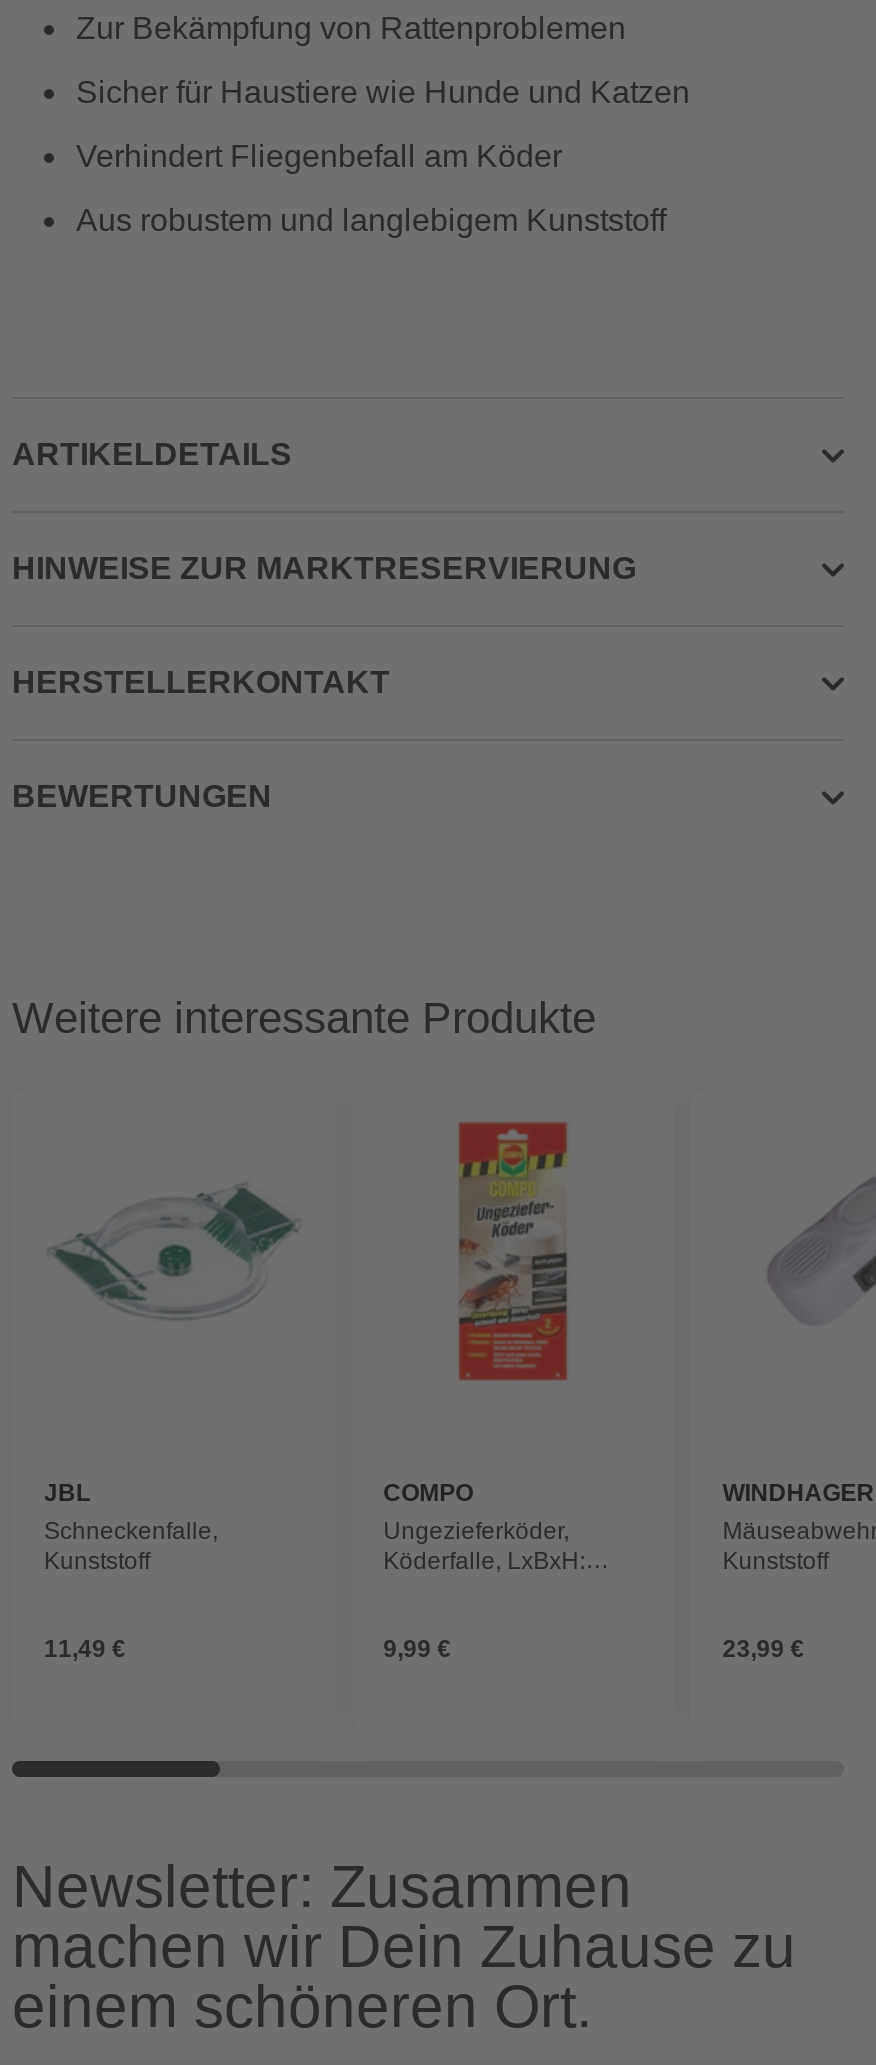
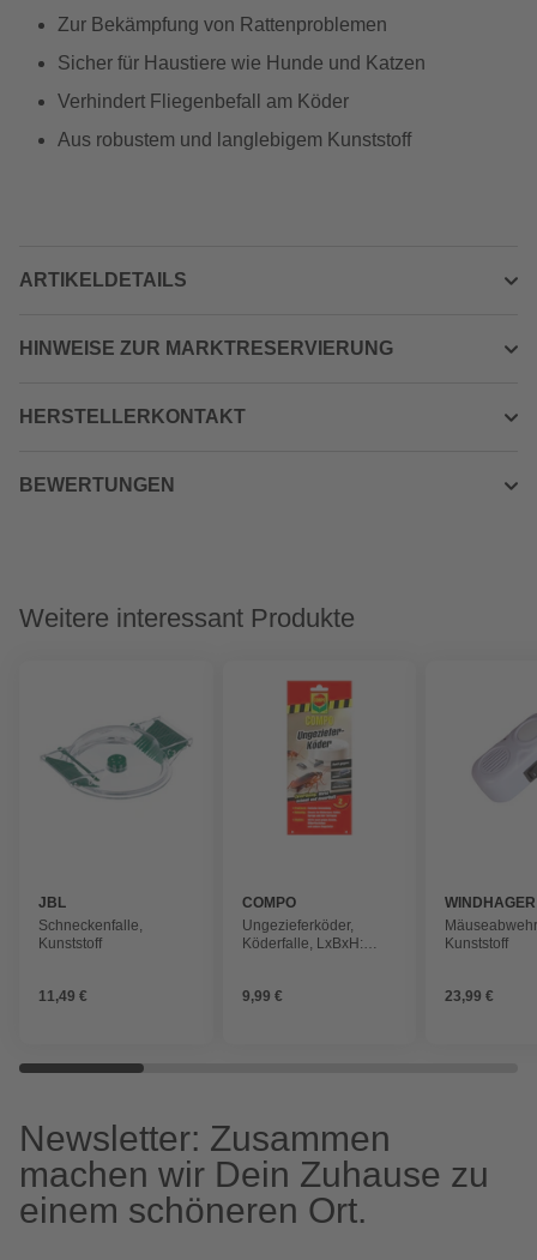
- Weitere interessante Produkte
+ Weitere interessant Produkte
